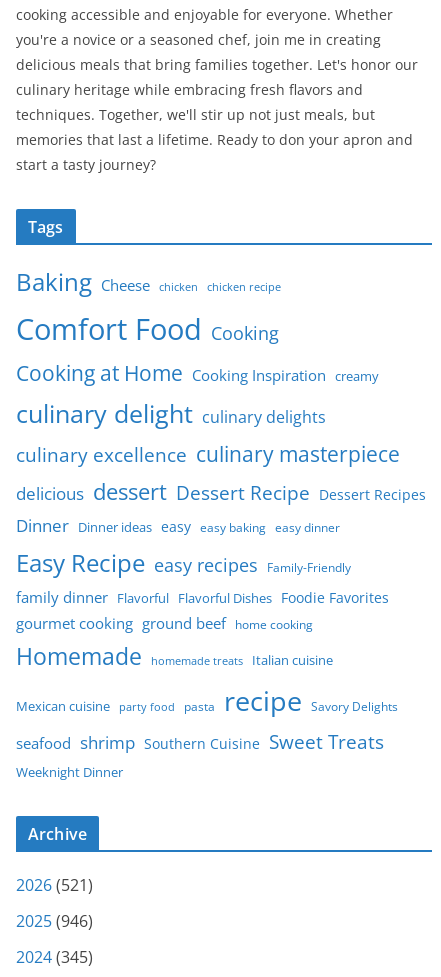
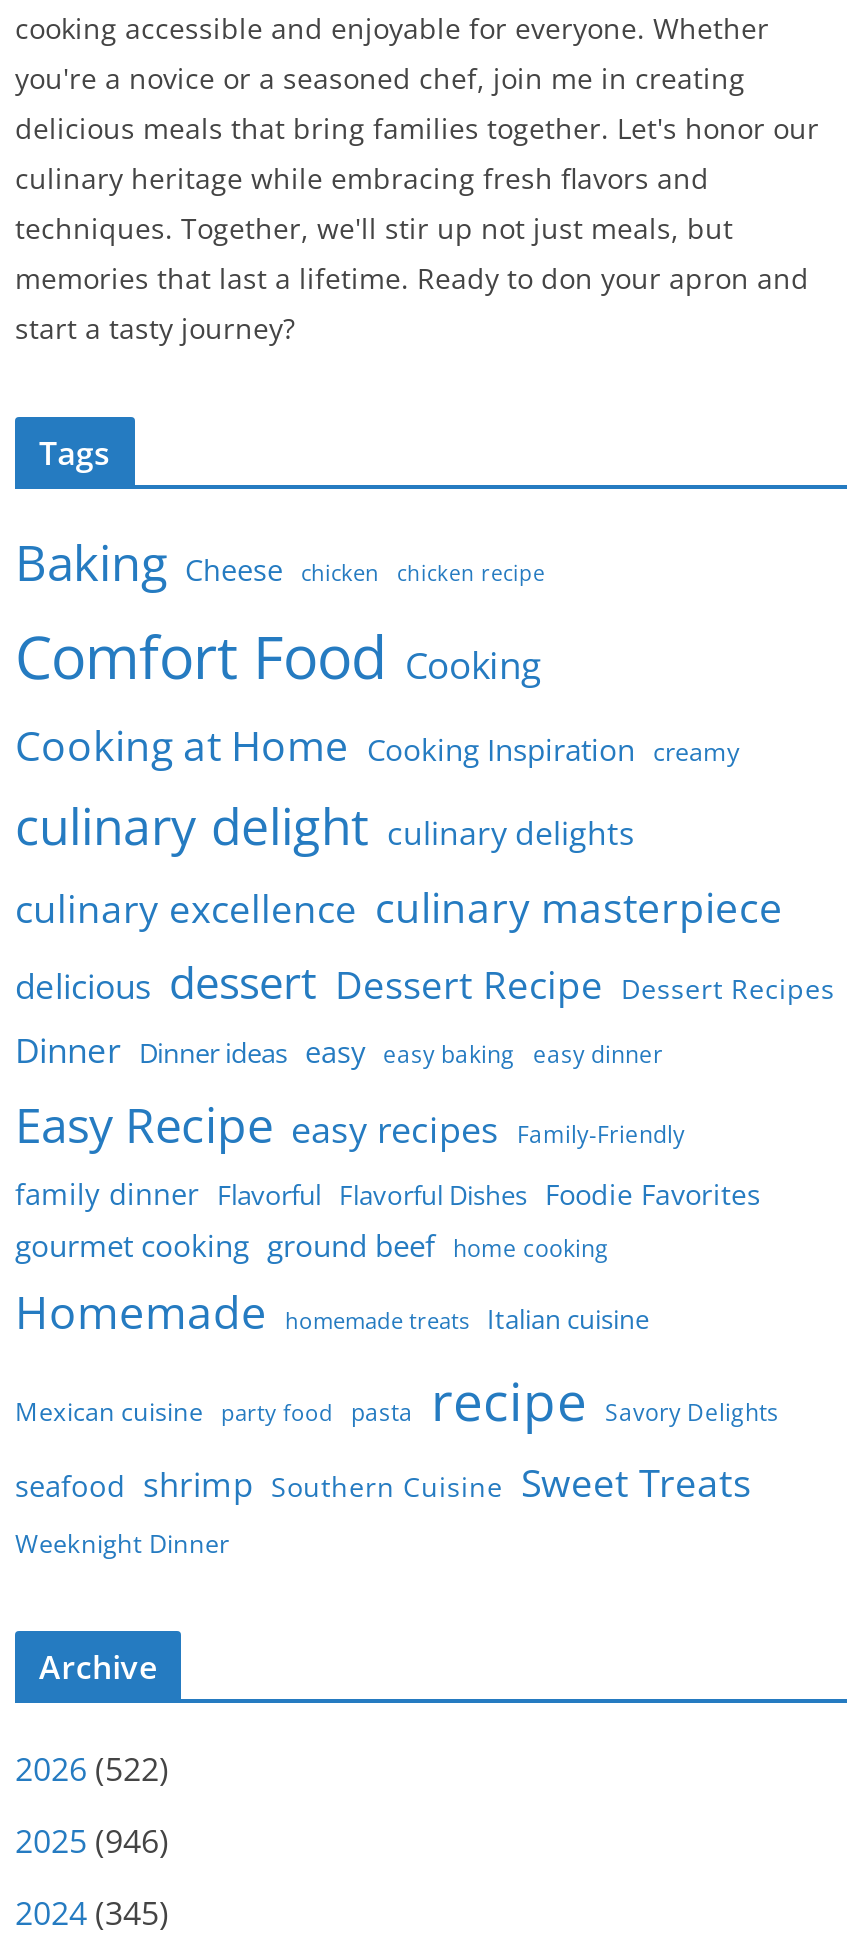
- 2026 (521)
+ 2026 (522)
